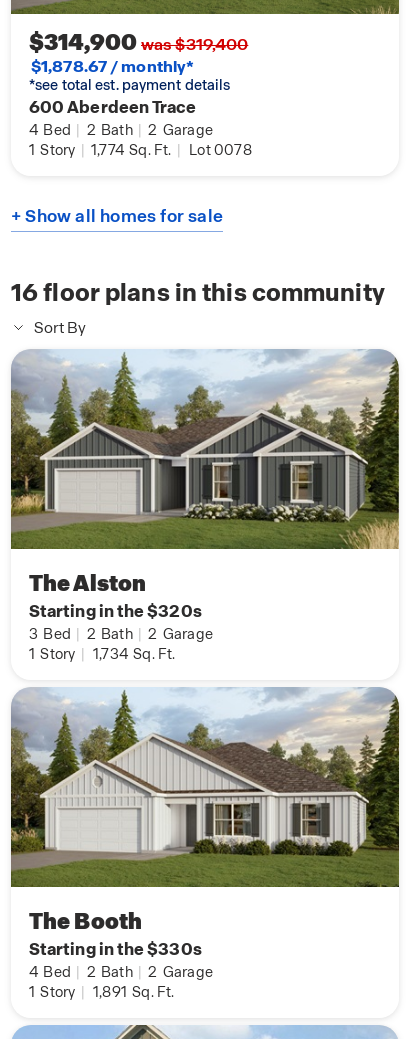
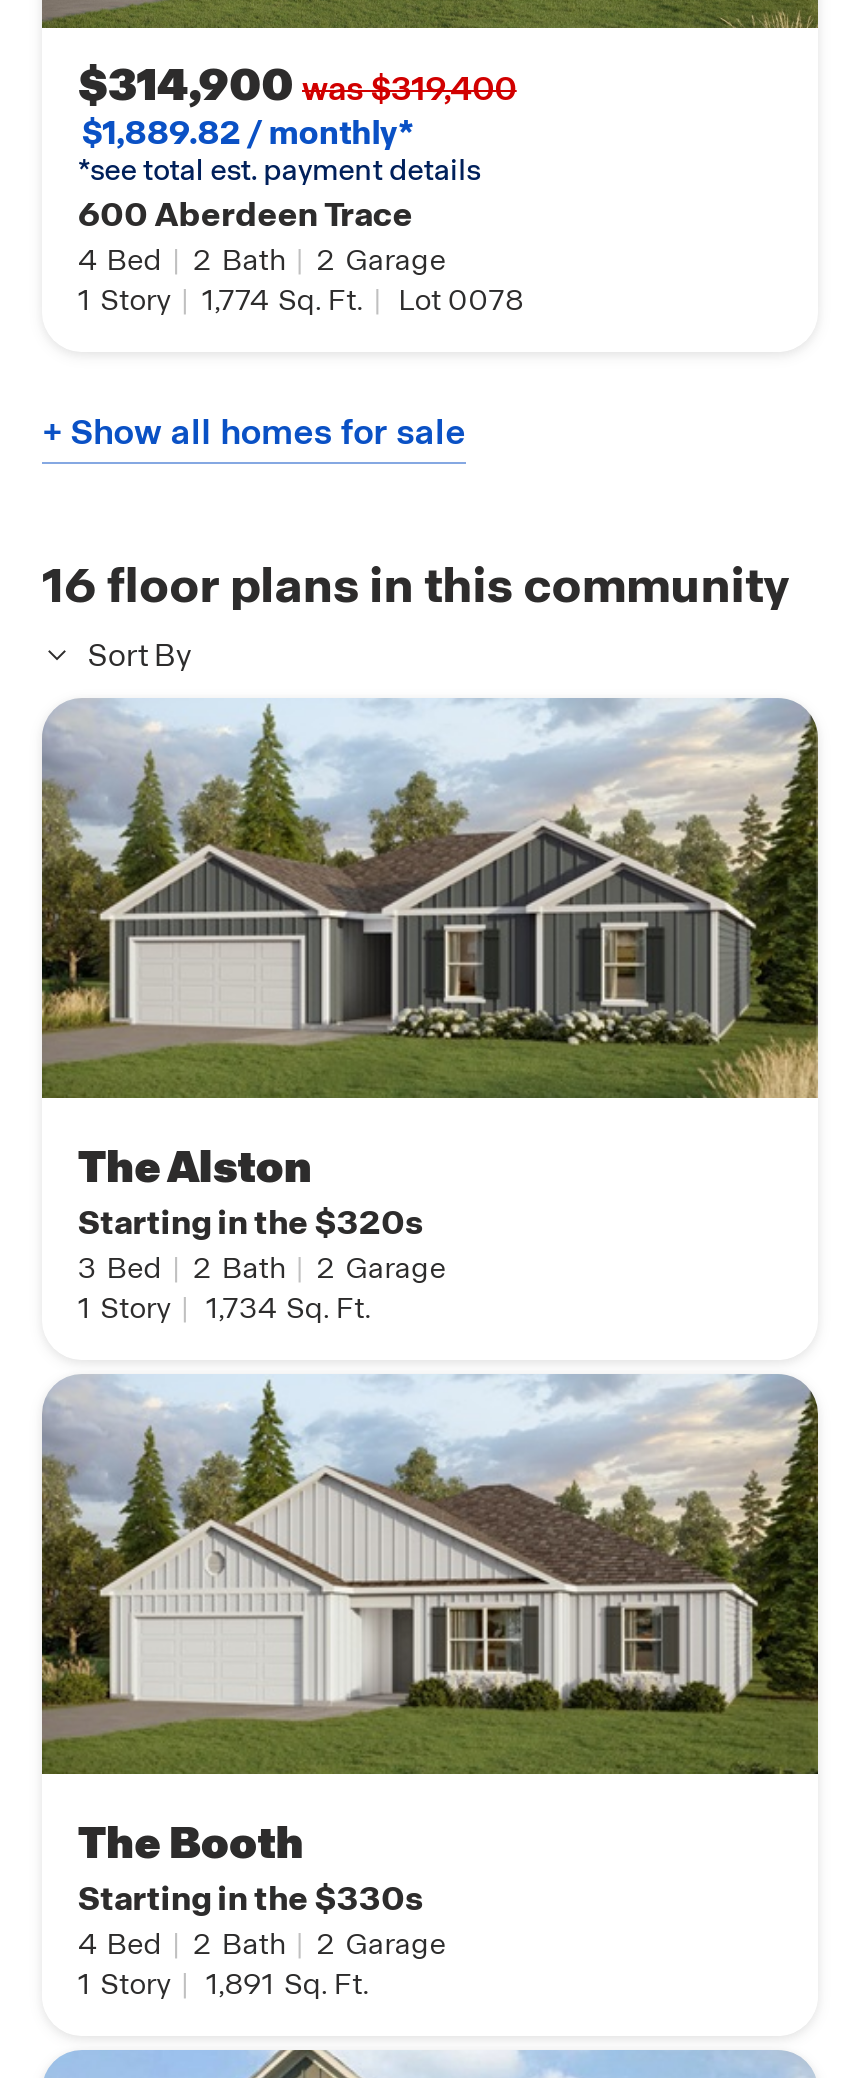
- $1,878.67 / monthly*
+ $1,889.82 / monthly*
